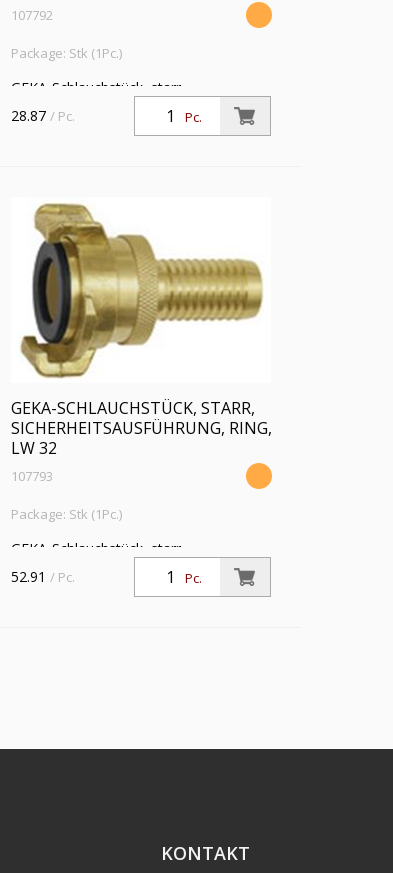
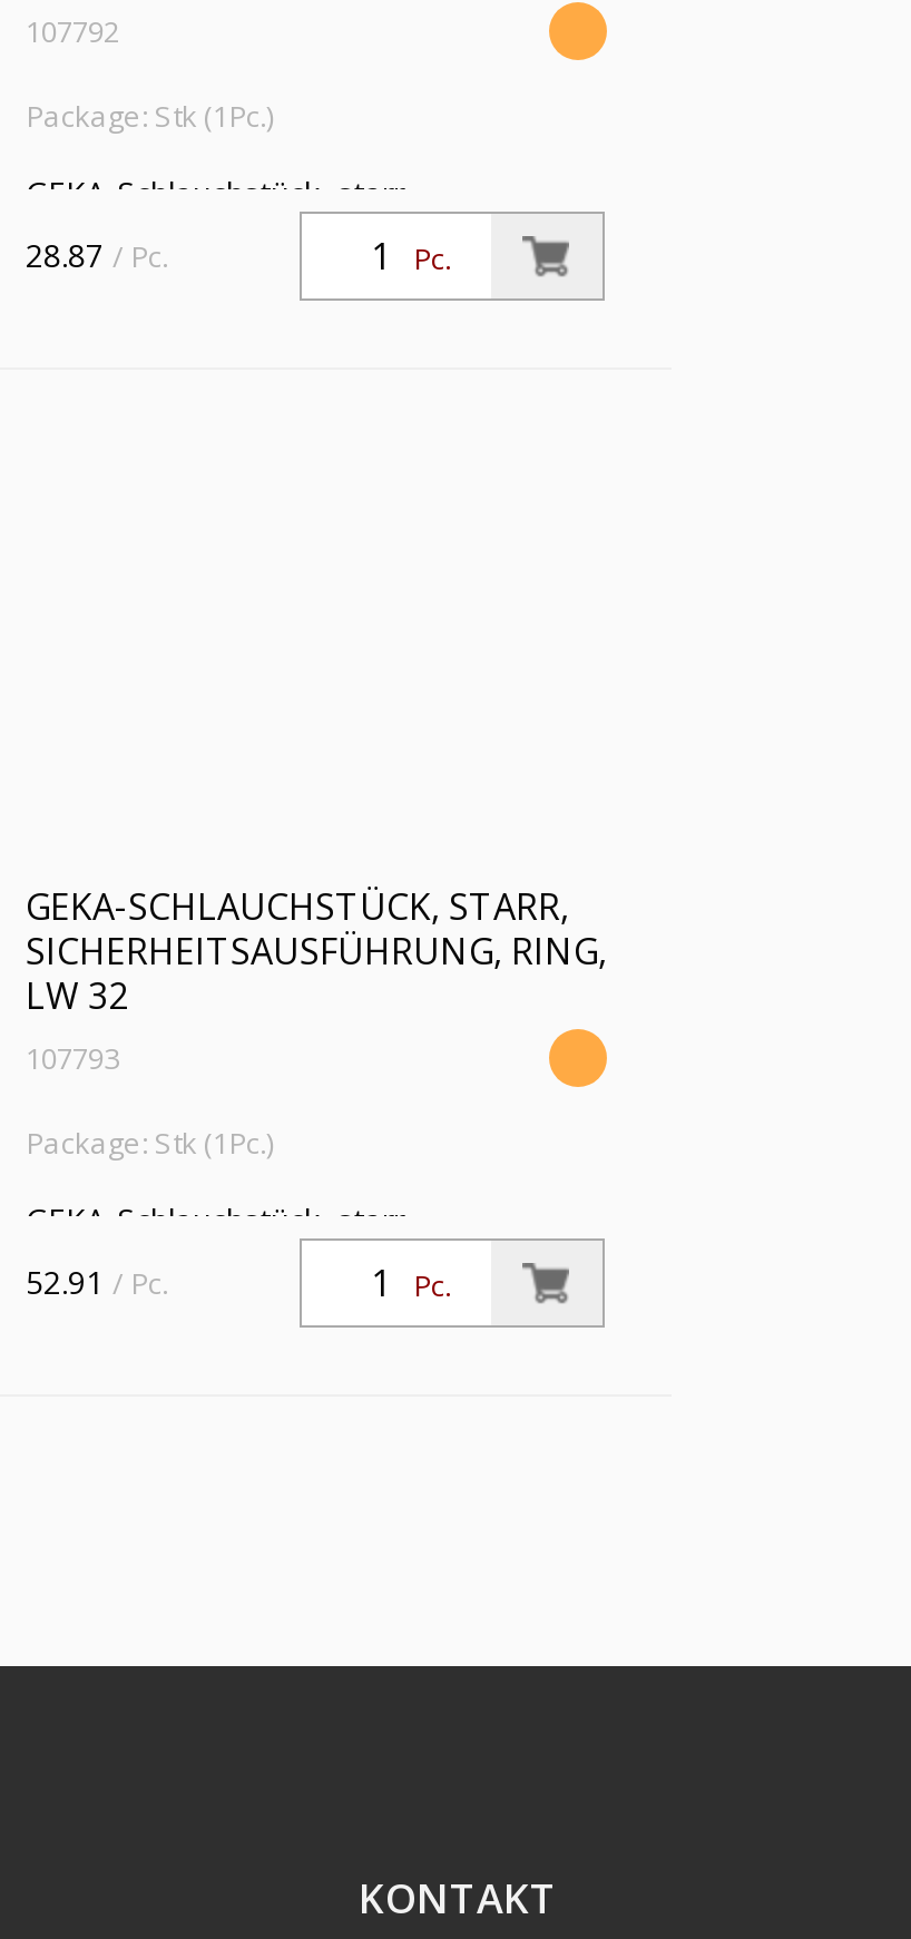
- [image]
